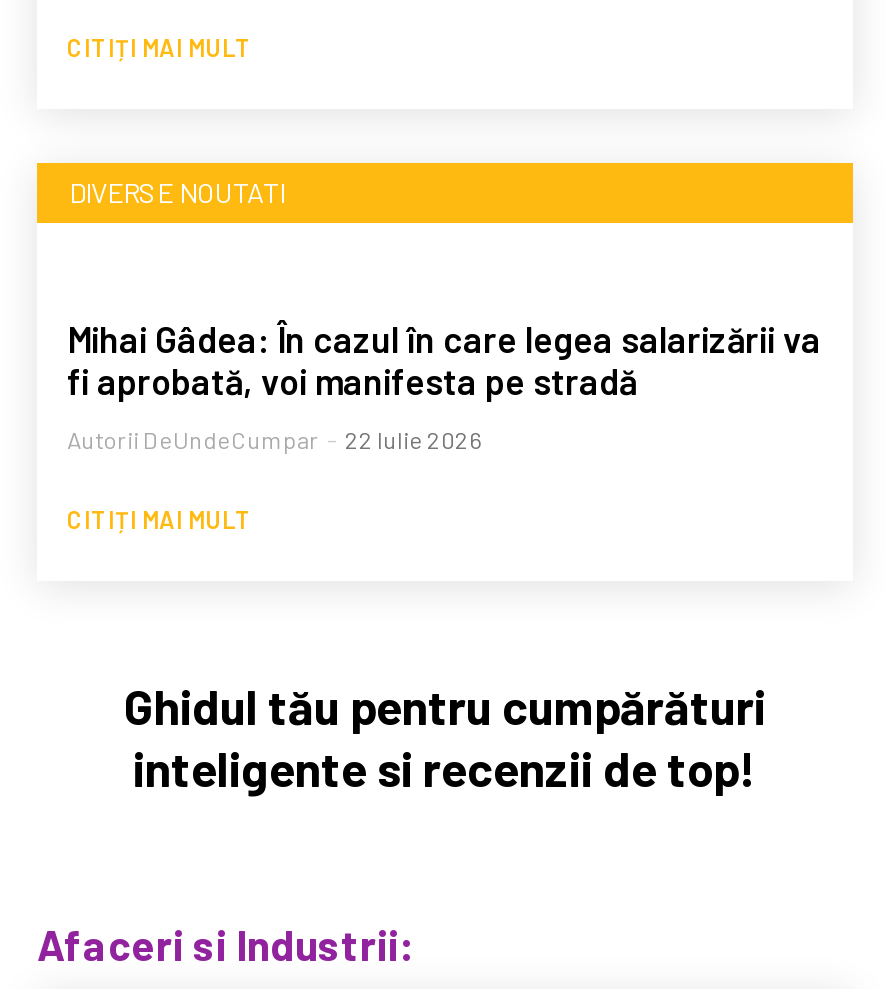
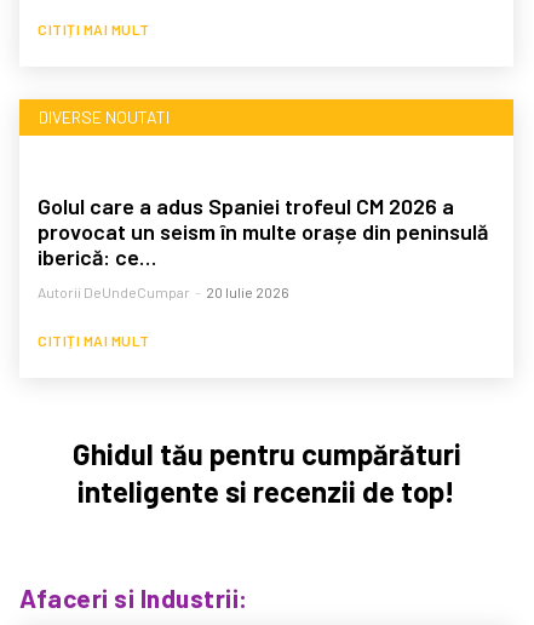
- Mihai Gâdea: În cazul în care legea salarizării va
- fi aprobată, voi manifesta pe stradă
+ Golul care a adus Spaniei trofeul CM 2026 a
+ provocat un seism în multe orașe din peninsulă
+ iberică: ce…

- Autorii DeUndeCumpar - 22 Iulie 2026
+ Autorii DeUndeCumpar - 20 Iulie 2026
